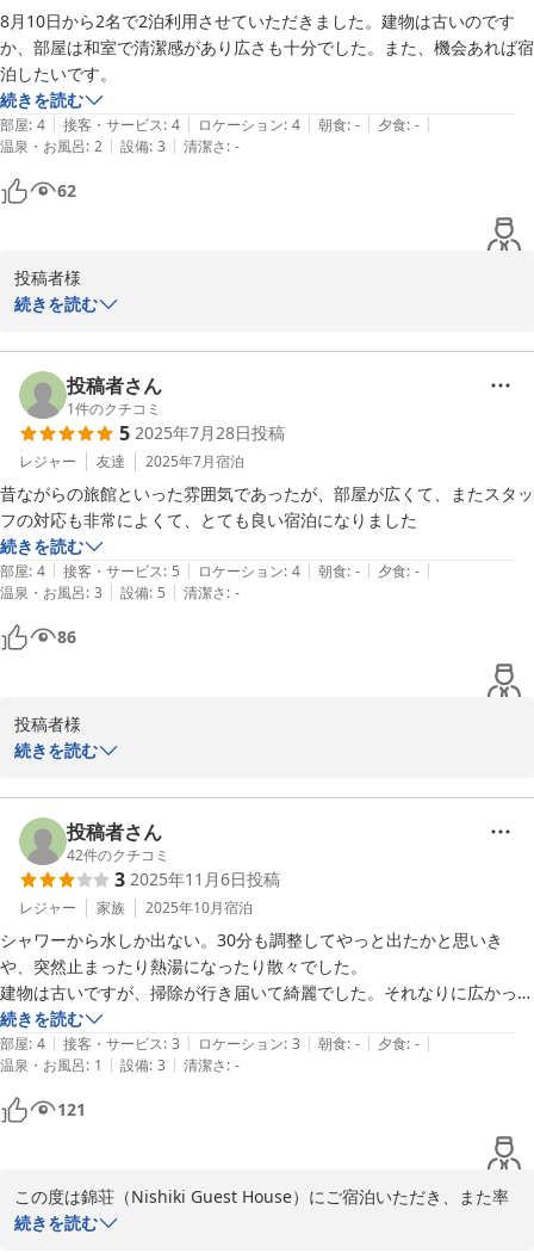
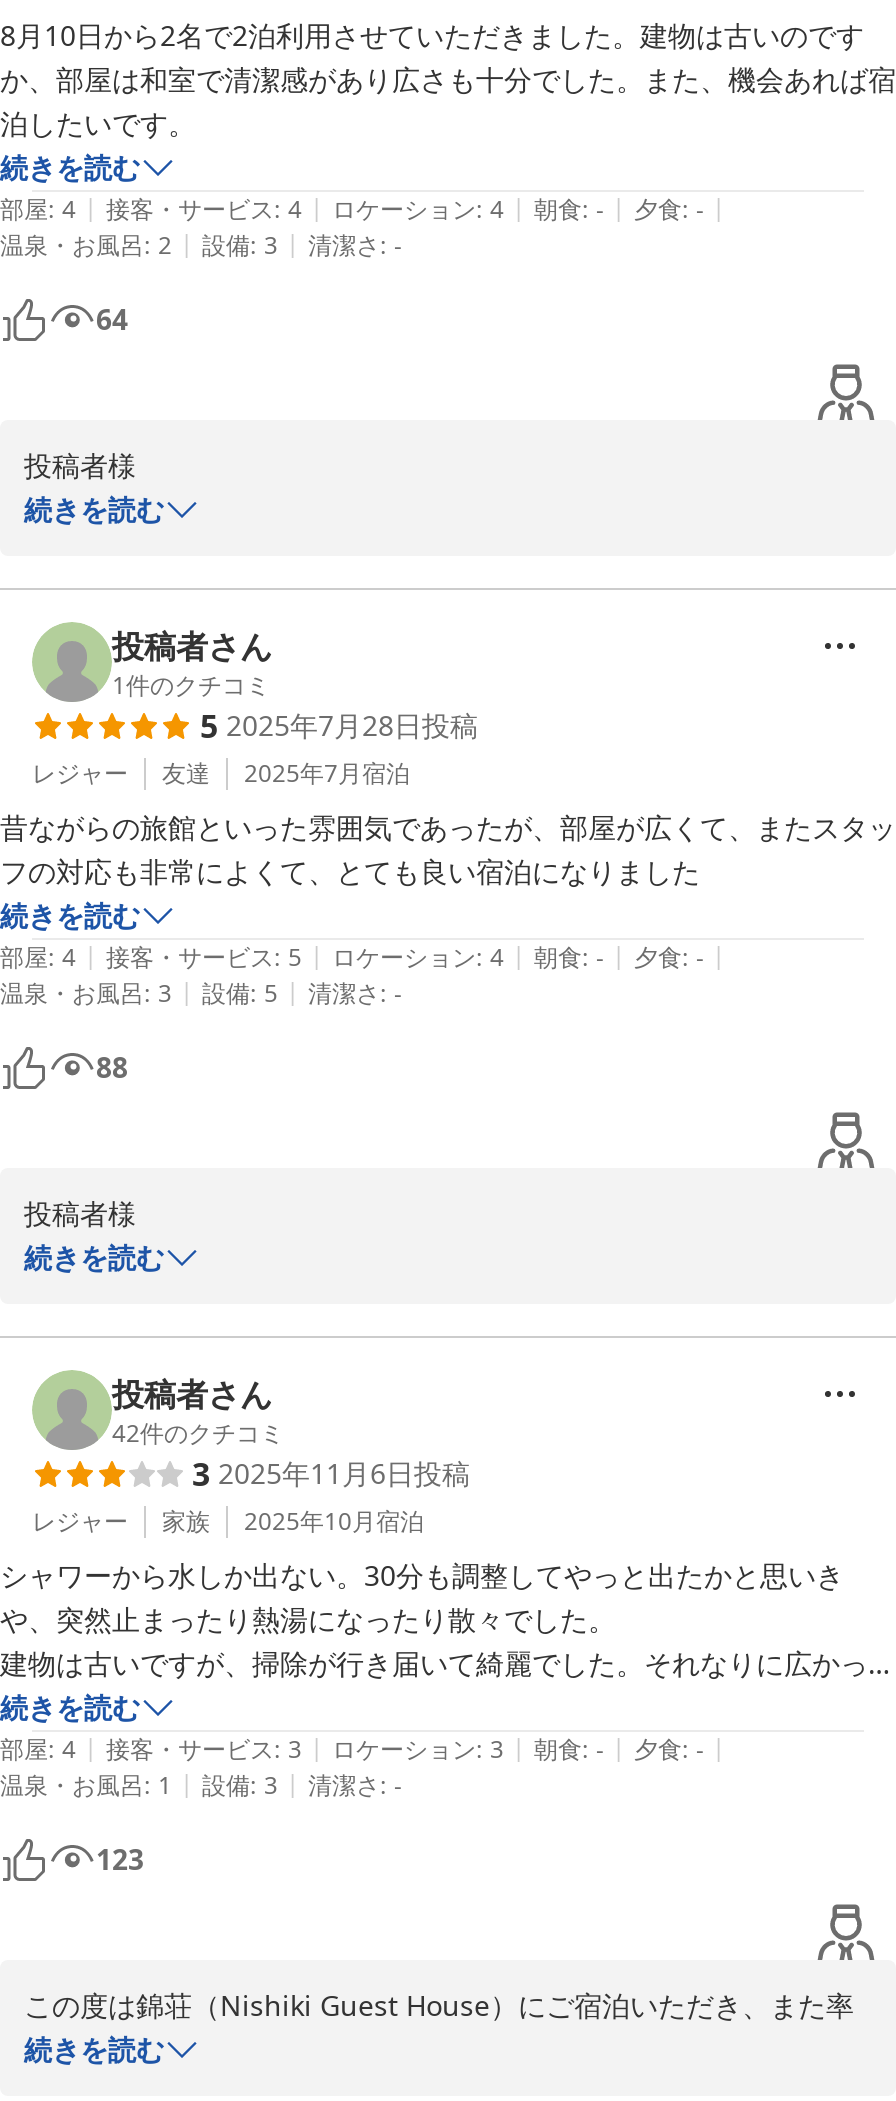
- 62
+ 64

- 86
+ 88

- 121
+ 123
